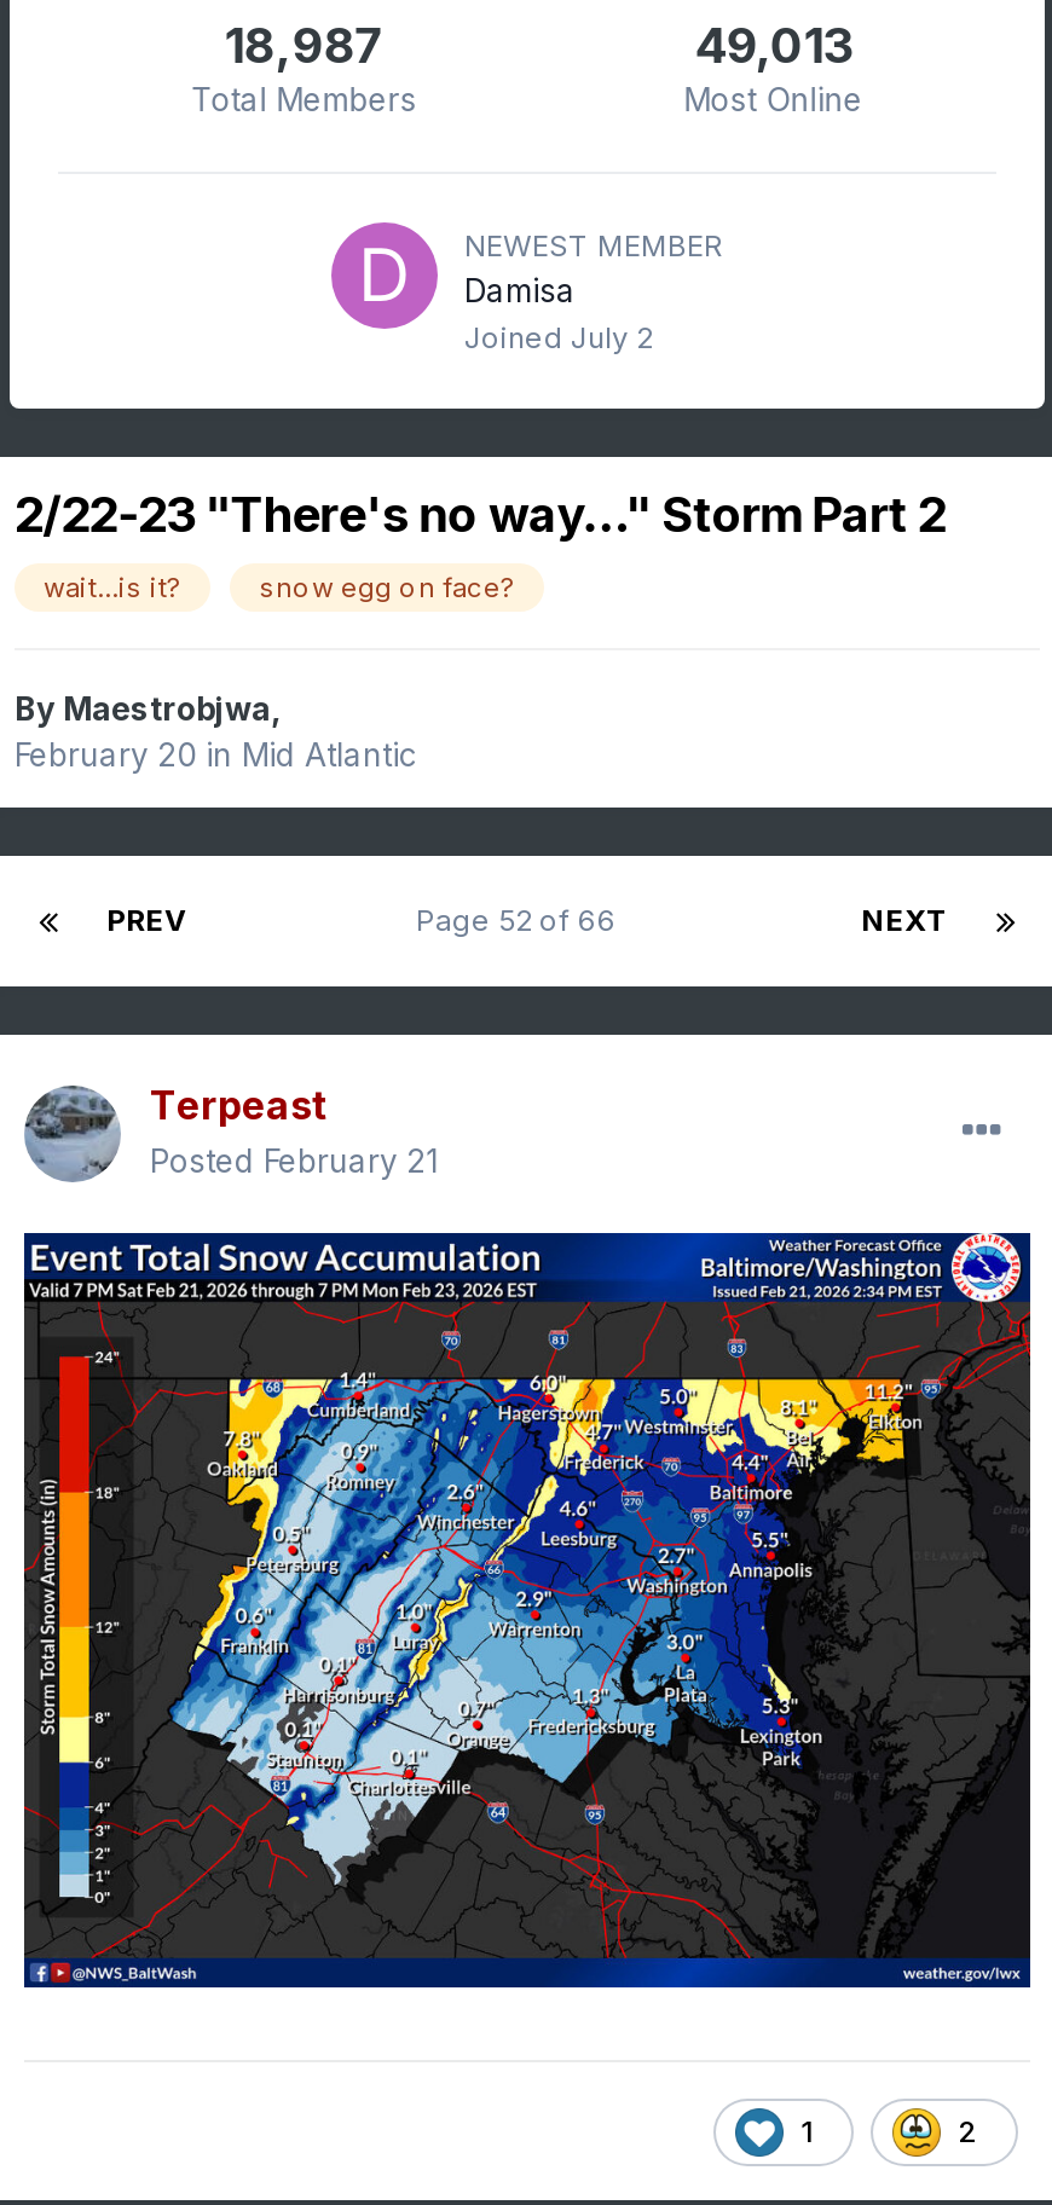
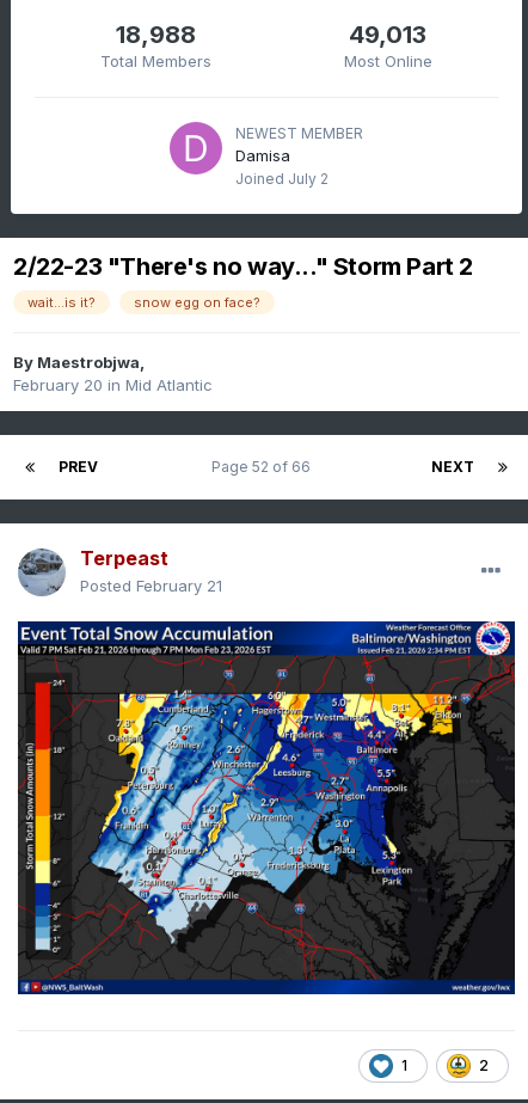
- 18,987
+ 18,988
